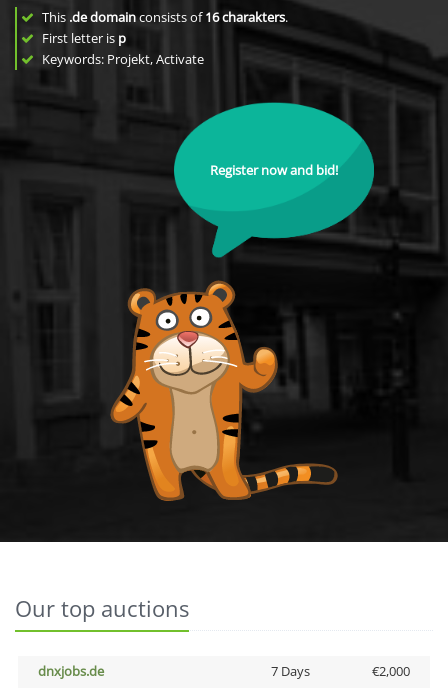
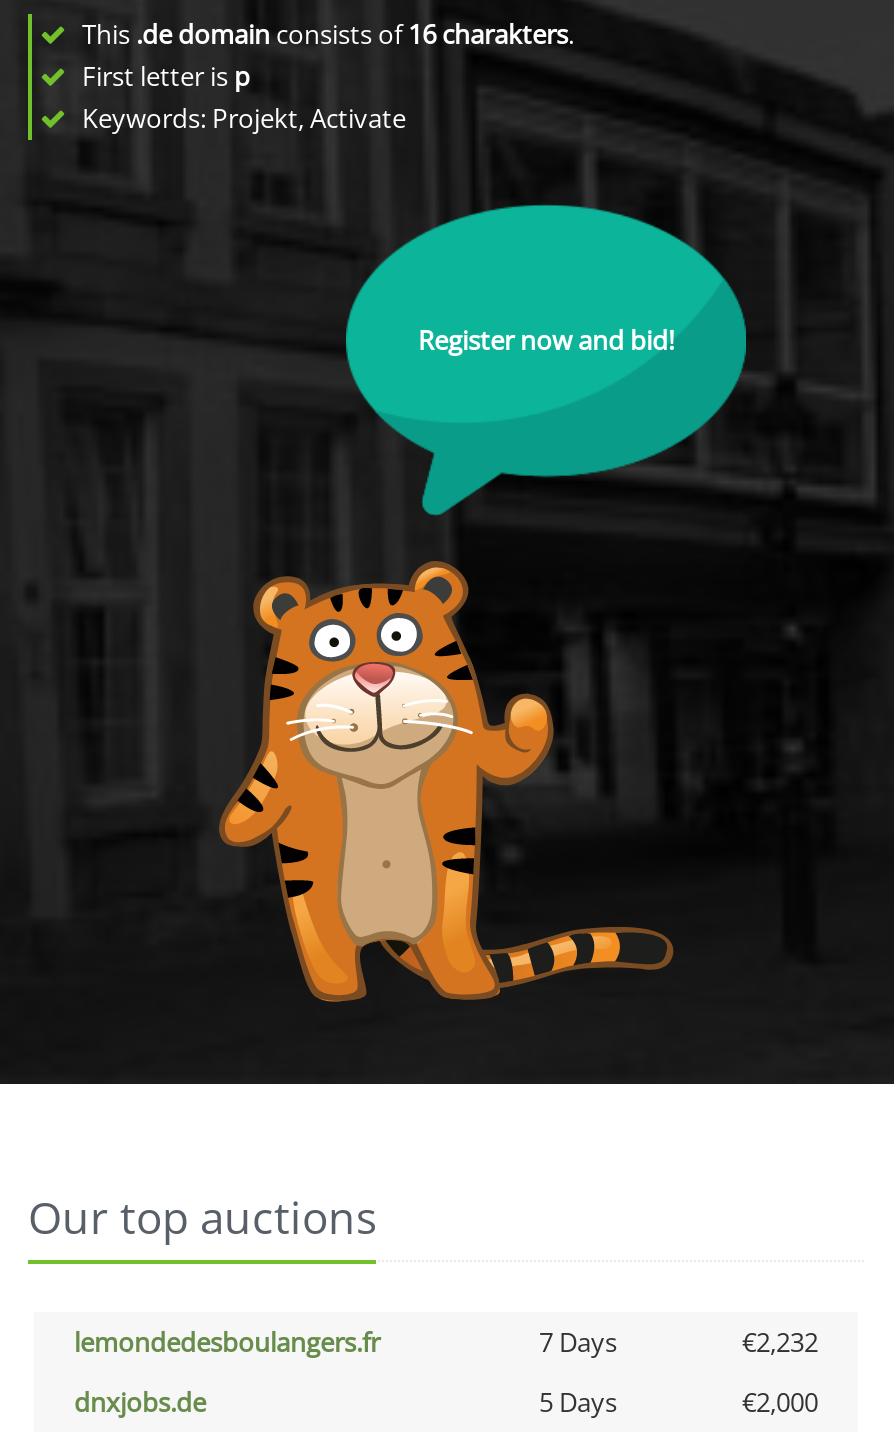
+ lemondedesboulangers.fr
+ 7 Days
+ €2,232

- 7 Days
+ 5 Days
